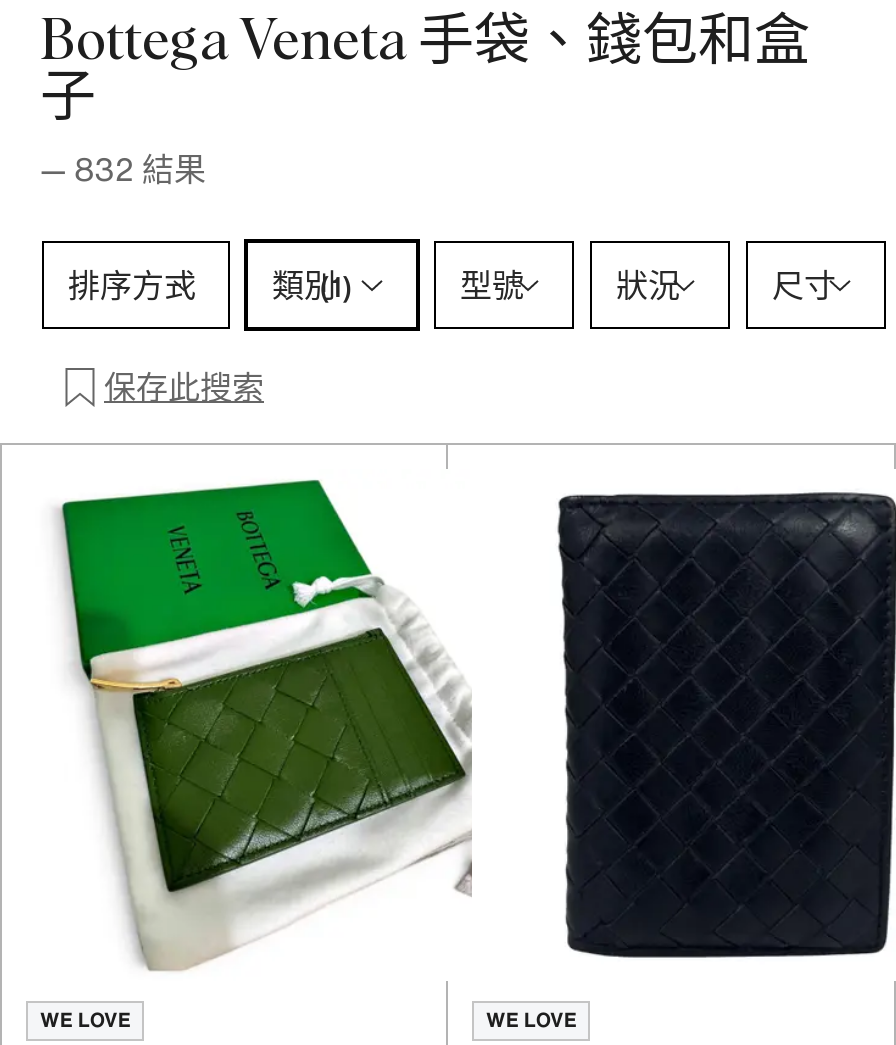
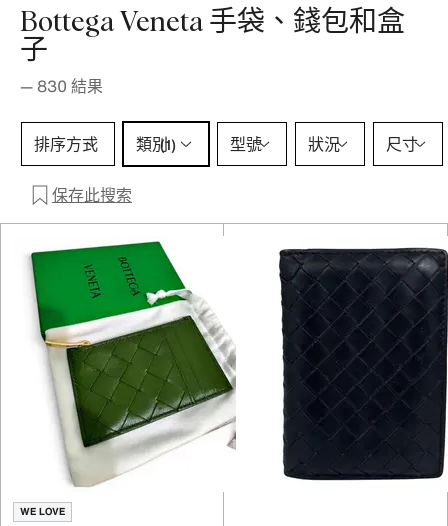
- — 832 結果
+ — 830 結果

- WE LOVE
